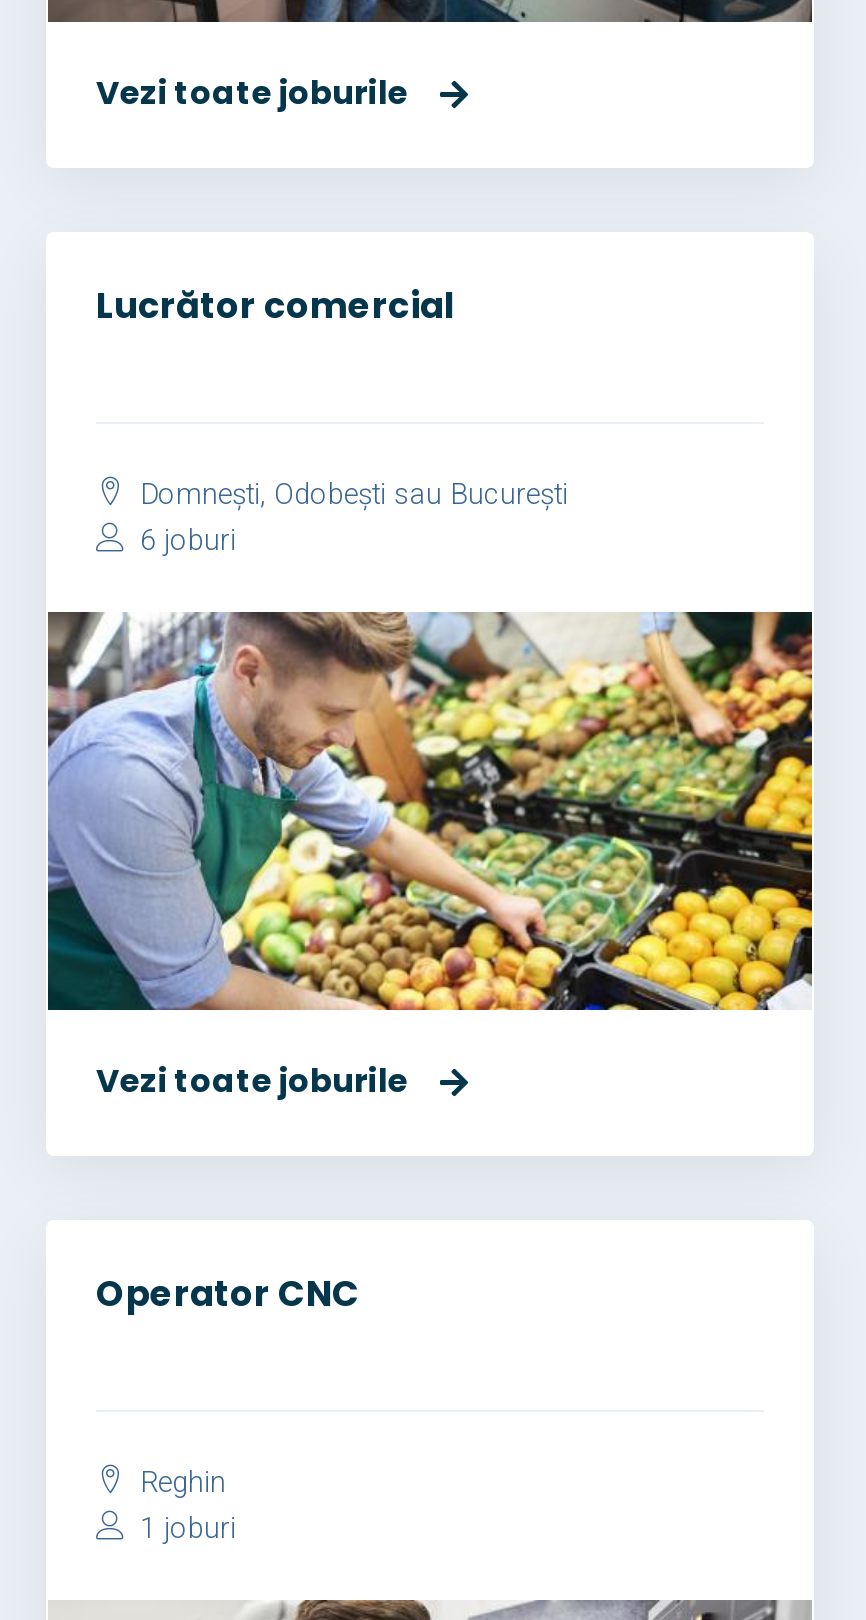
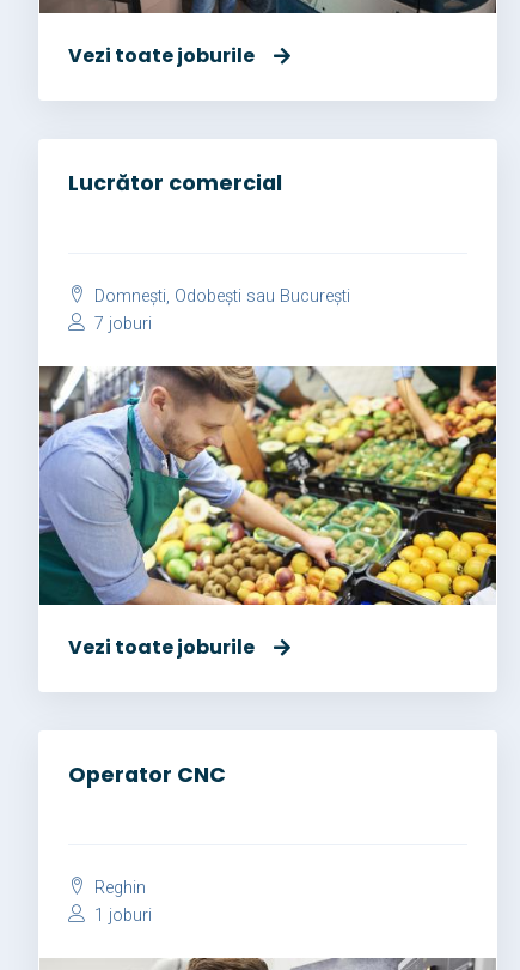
- 6 joburi
+ 7 joburi
